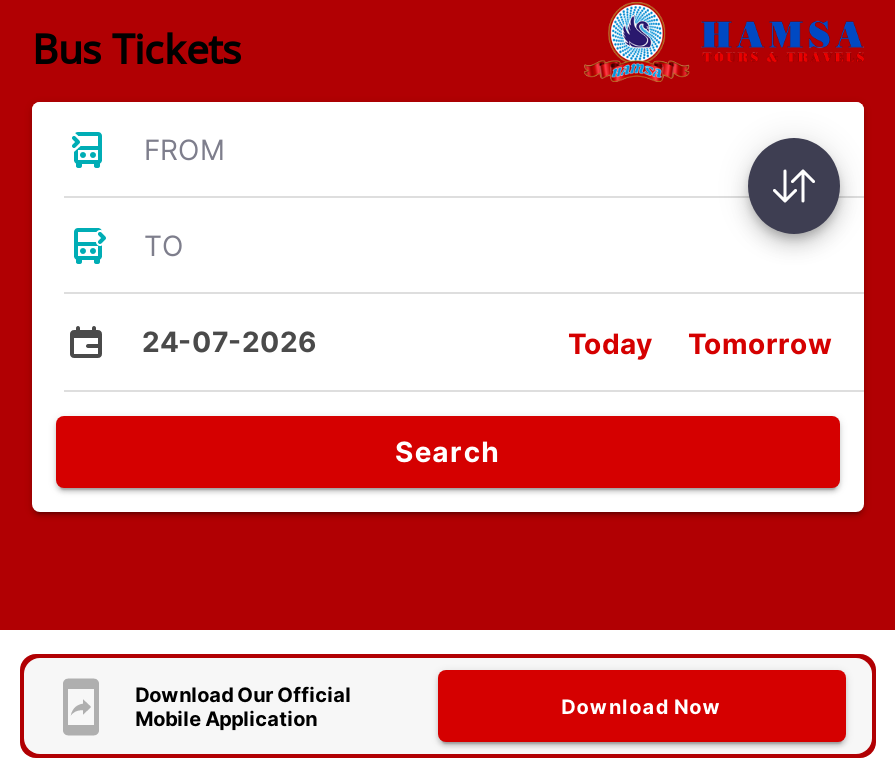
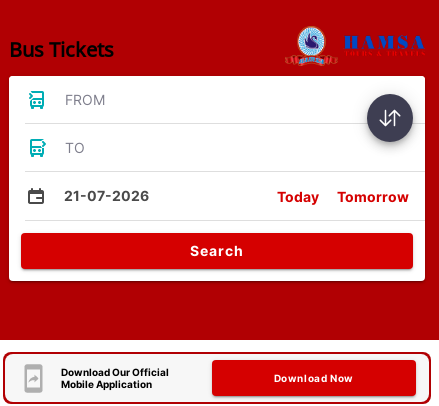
- 24-07-2026
+ 21-07-2026
